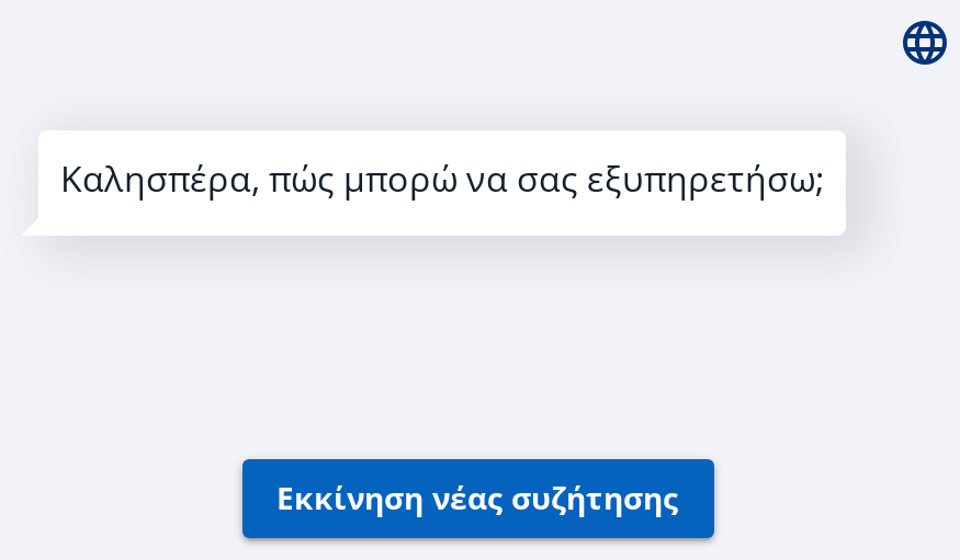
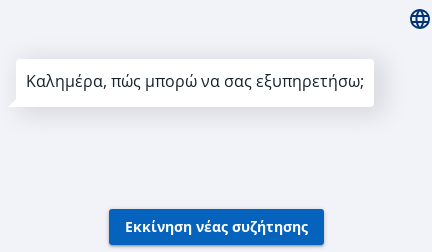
- Καλησπέρα, πώς μπορώ να σας εξυπηρετήσω;
+ Καλημέρα, πώς μπορώ να σας εξυπηρετήσω;
